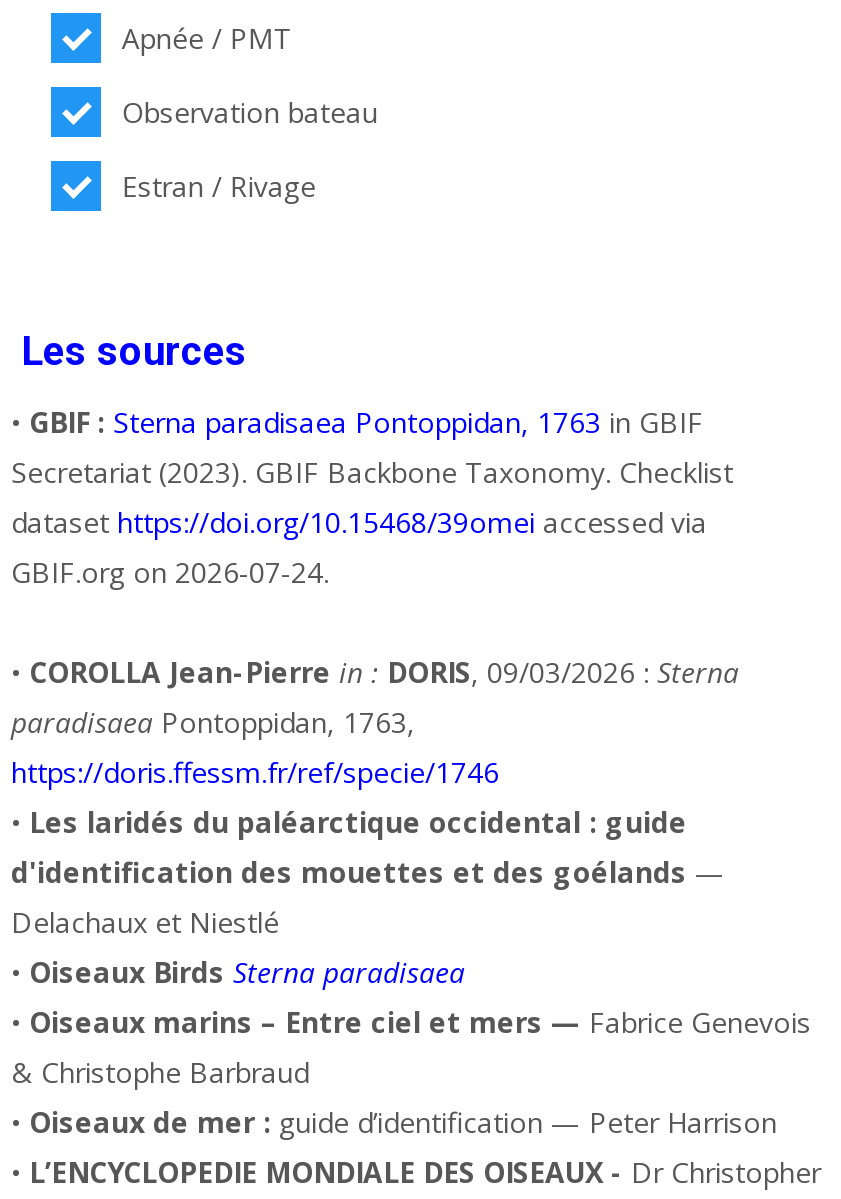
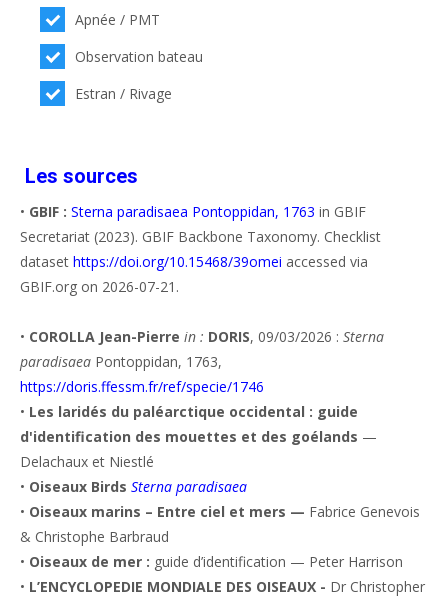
- GBIF.org on 2026-07-24.
+ GBIF.org on 2026-07-21.
